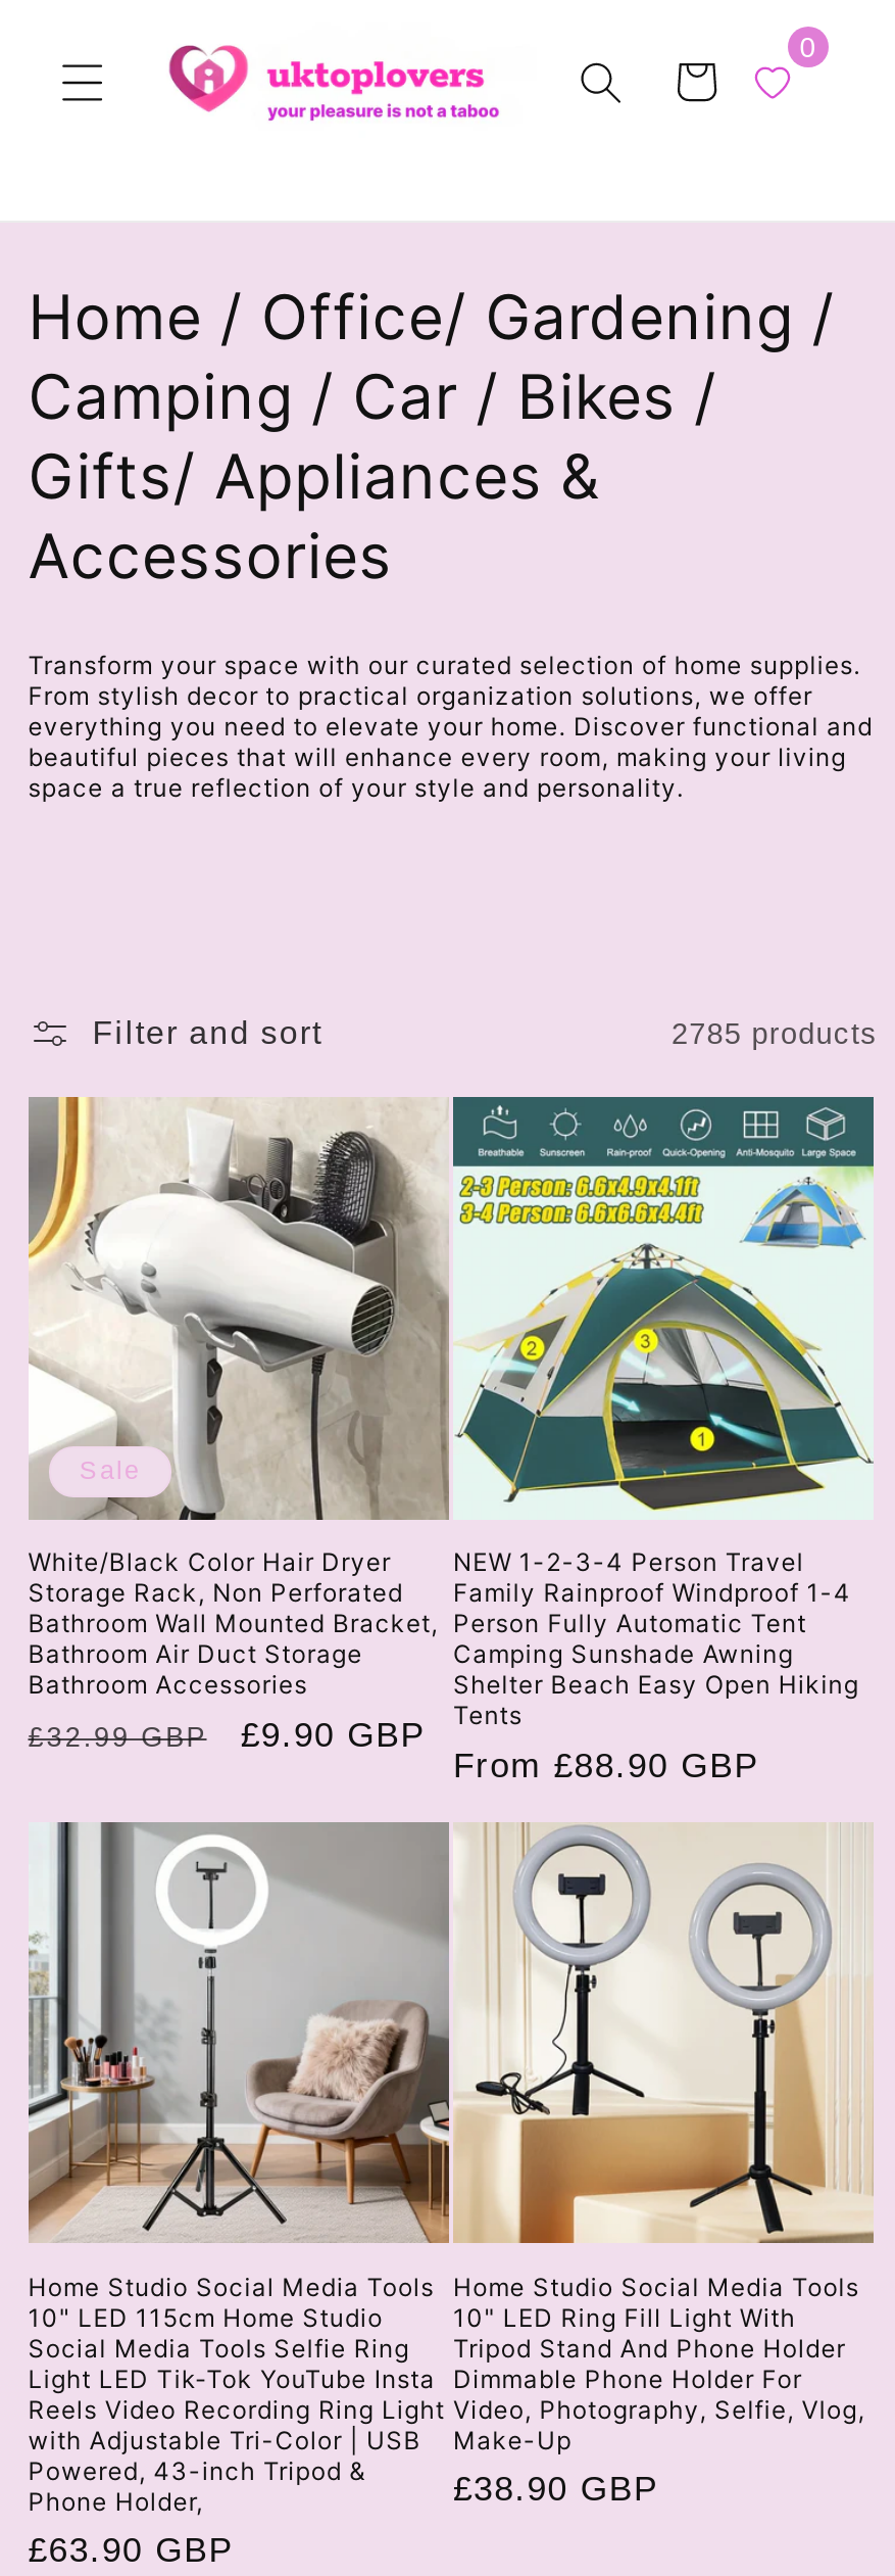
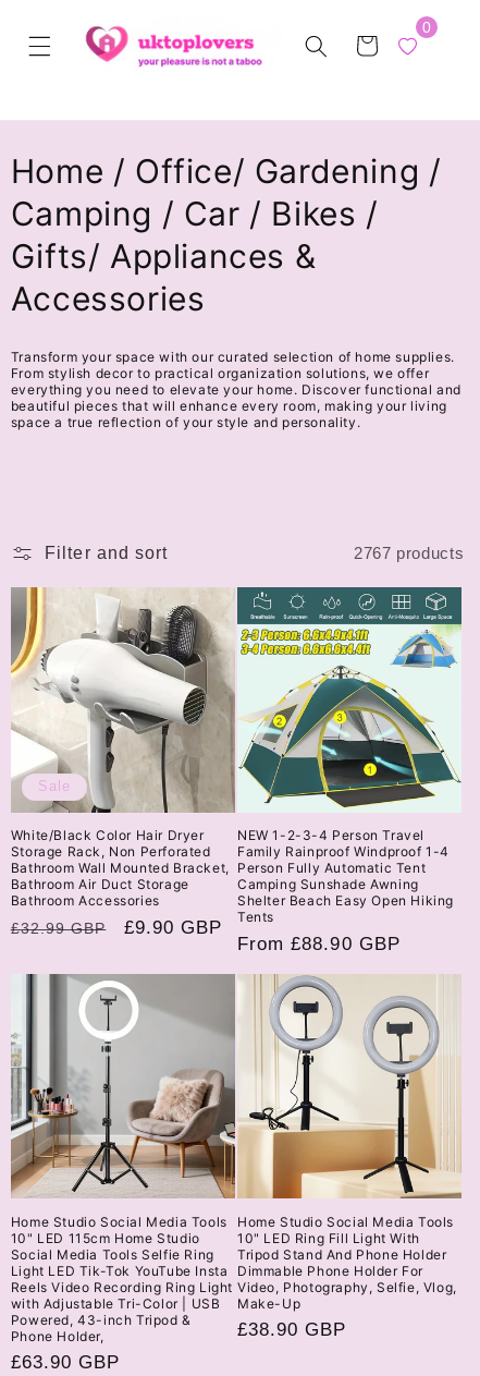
- 2785 products
+ 2767 products
